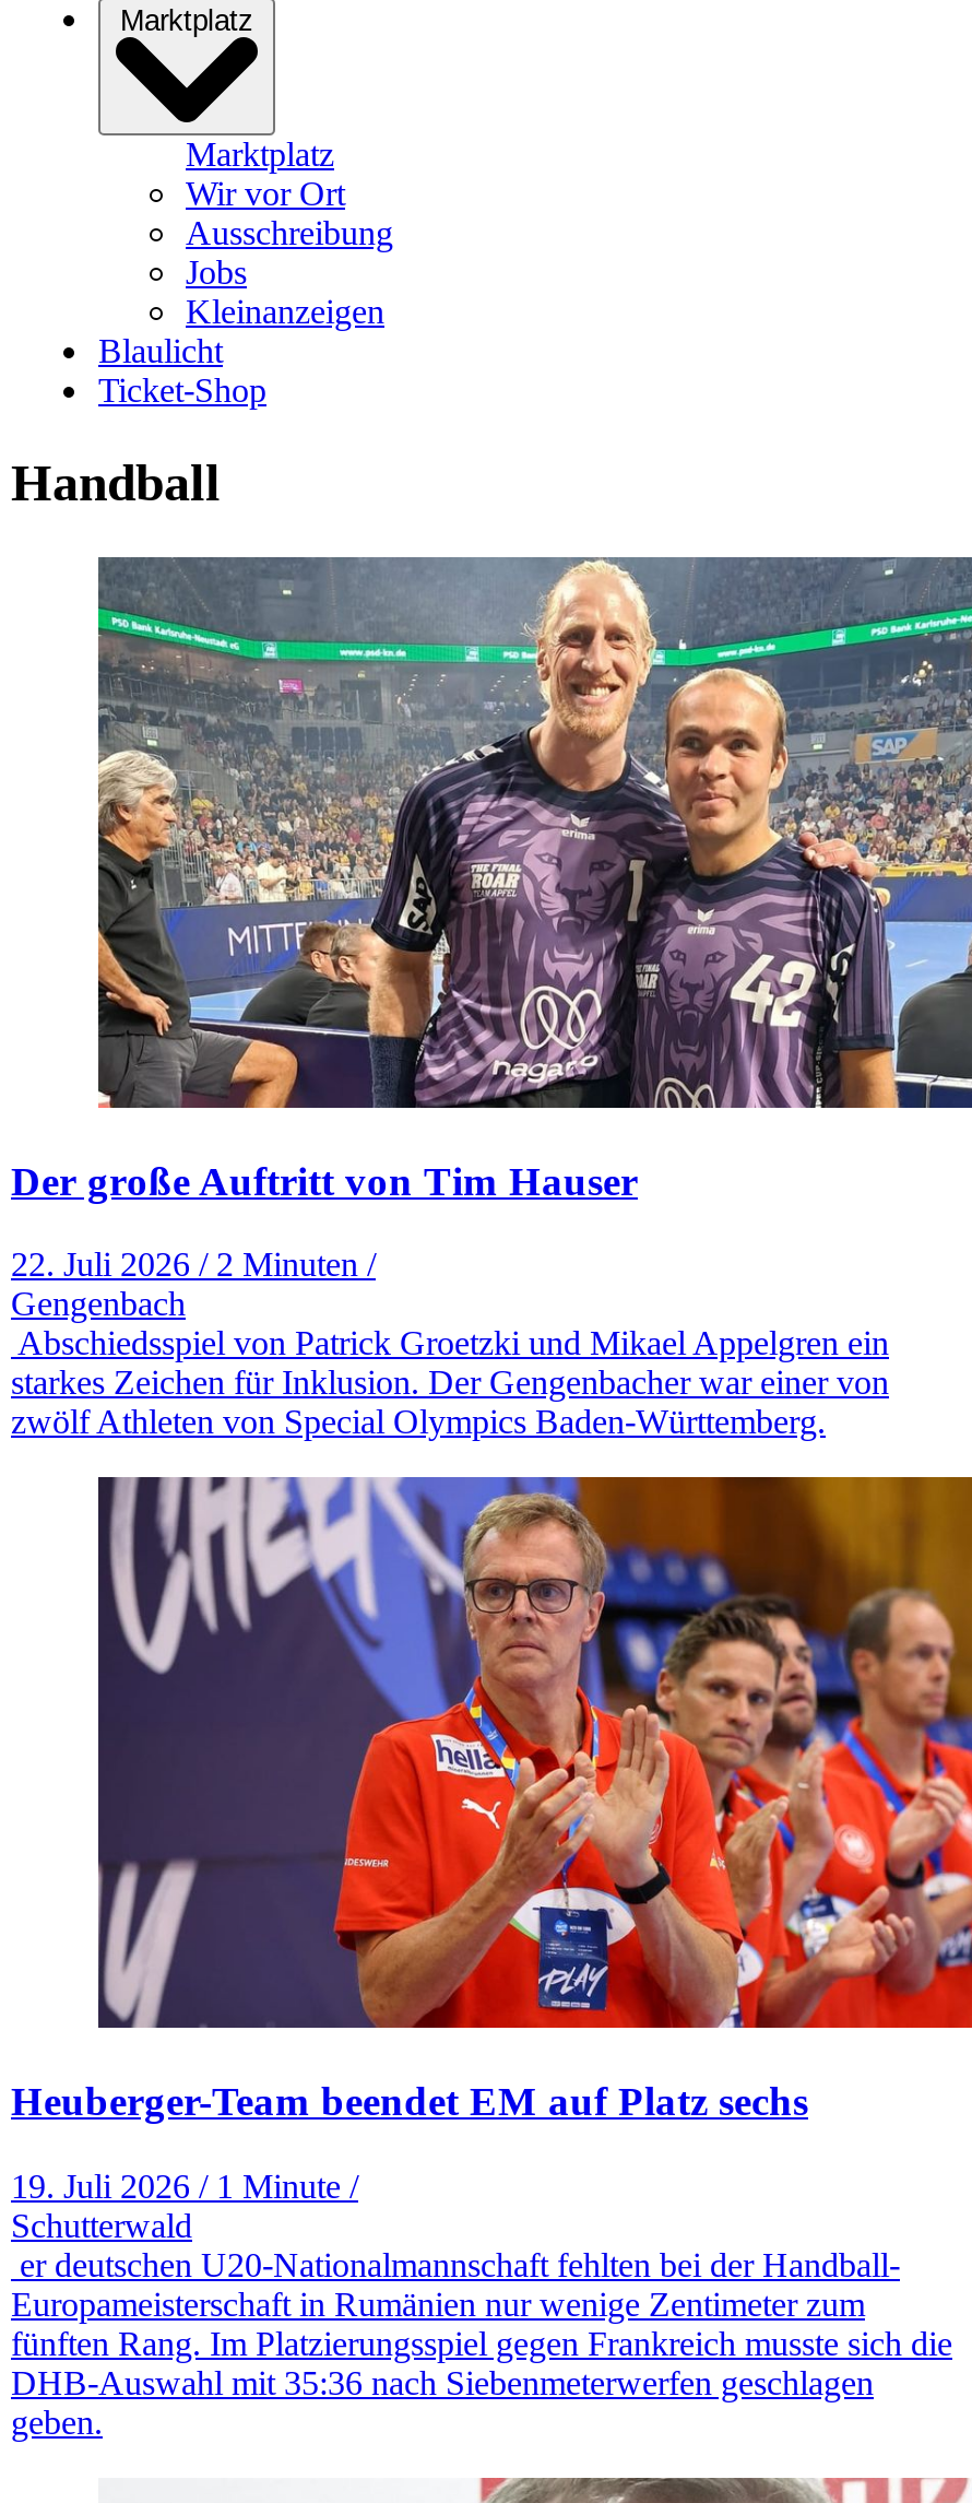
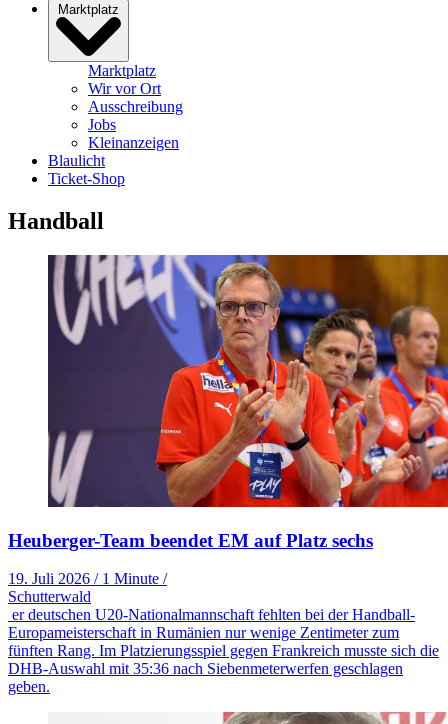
- [image]
- Der große Auftritt von Tim Hauser
- 22. Juli 2026 / 2 Minuten /
- Gengenbach
- Abschiedsspiel von Patrick Groetzki und Mikael Appelgren ein
- starkes Zeichen für Inklusion. Der Gengenbacher war einer von
- zwölf Athleten von Special Olympics Baden-Württemberg.
